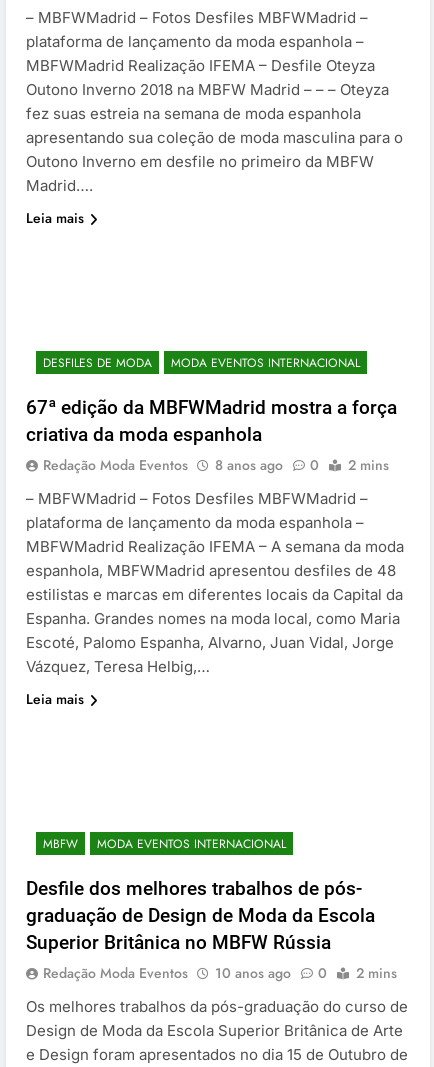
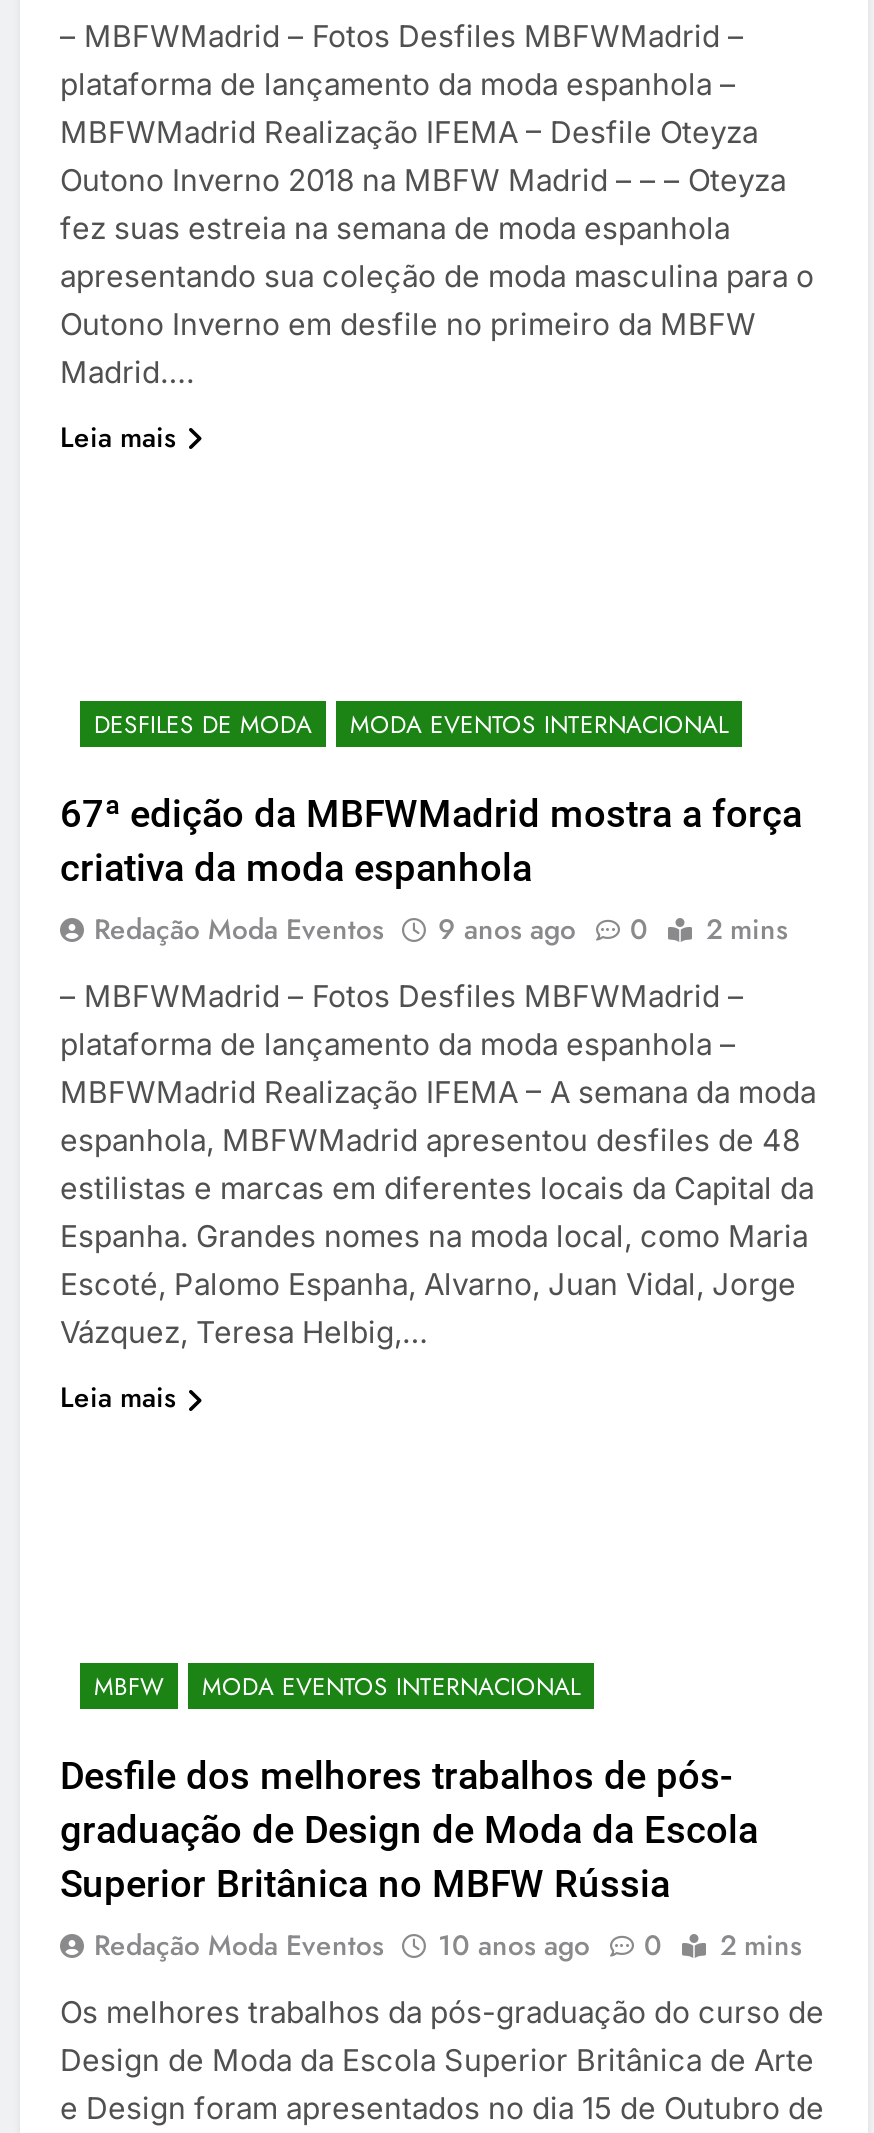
- Redação Moda Eventos 8 anos ago 0 2 mins
+ Redação Moda Eventos 9 anos ago 0 2 mins
